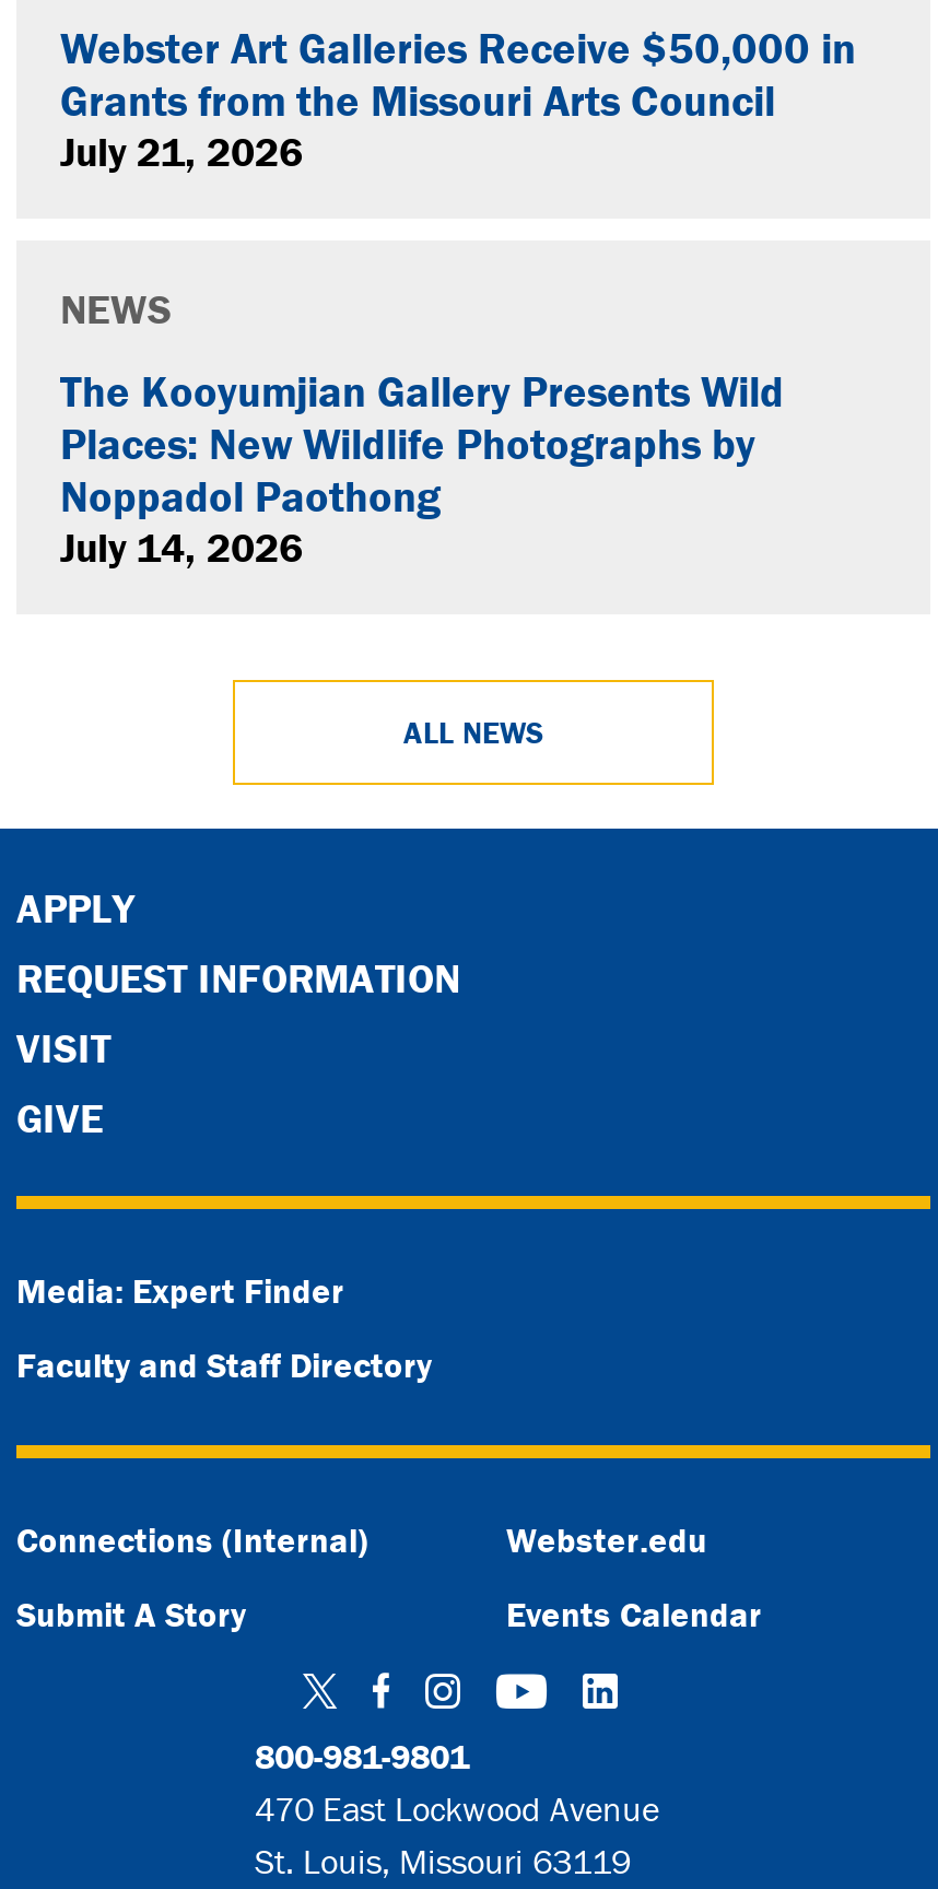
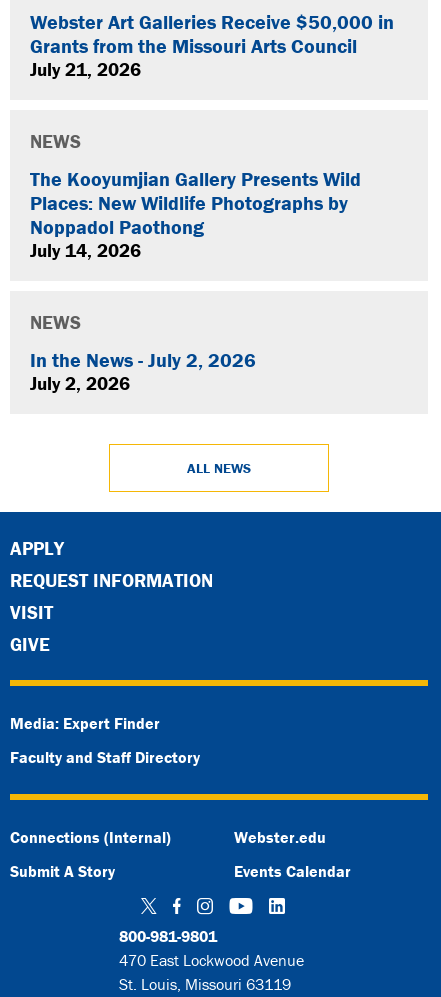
+ NEWS
+ In the News - July 2, 2026
+ July 2, 2026
